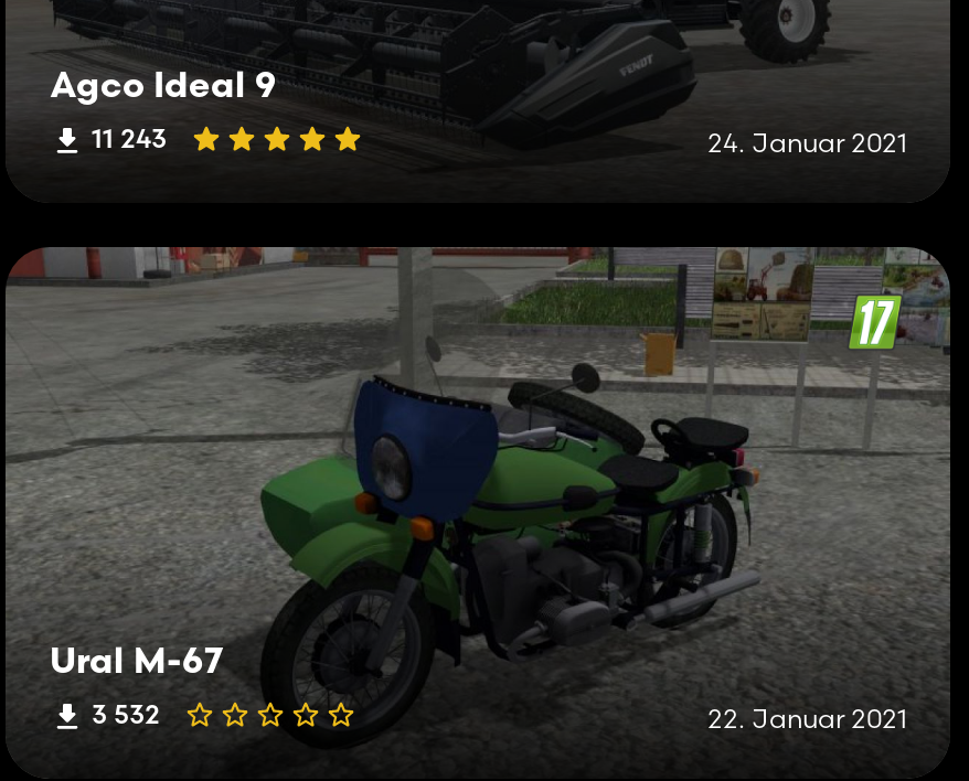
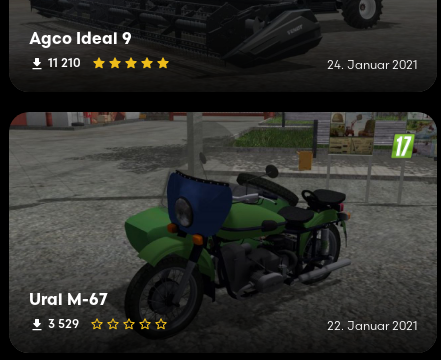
- 11 243
+ 11 210

- 3 532
+ 3 529
